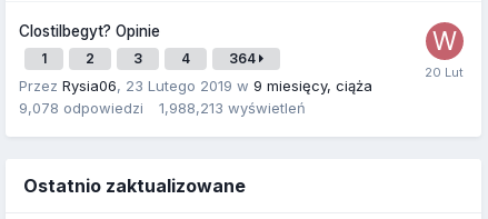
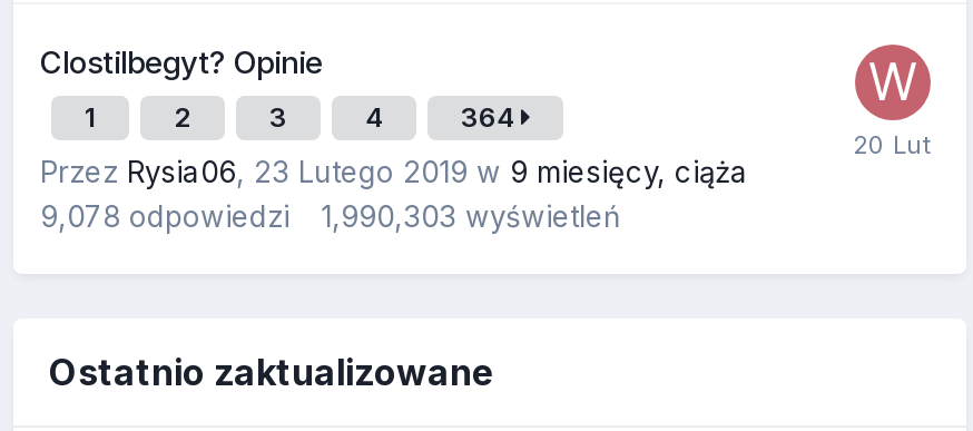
- 9,078 odpowiedzi 1,988,213 wyświetleń
+ 9,078 odpowiedzi 1,990,303 wyświetleń
